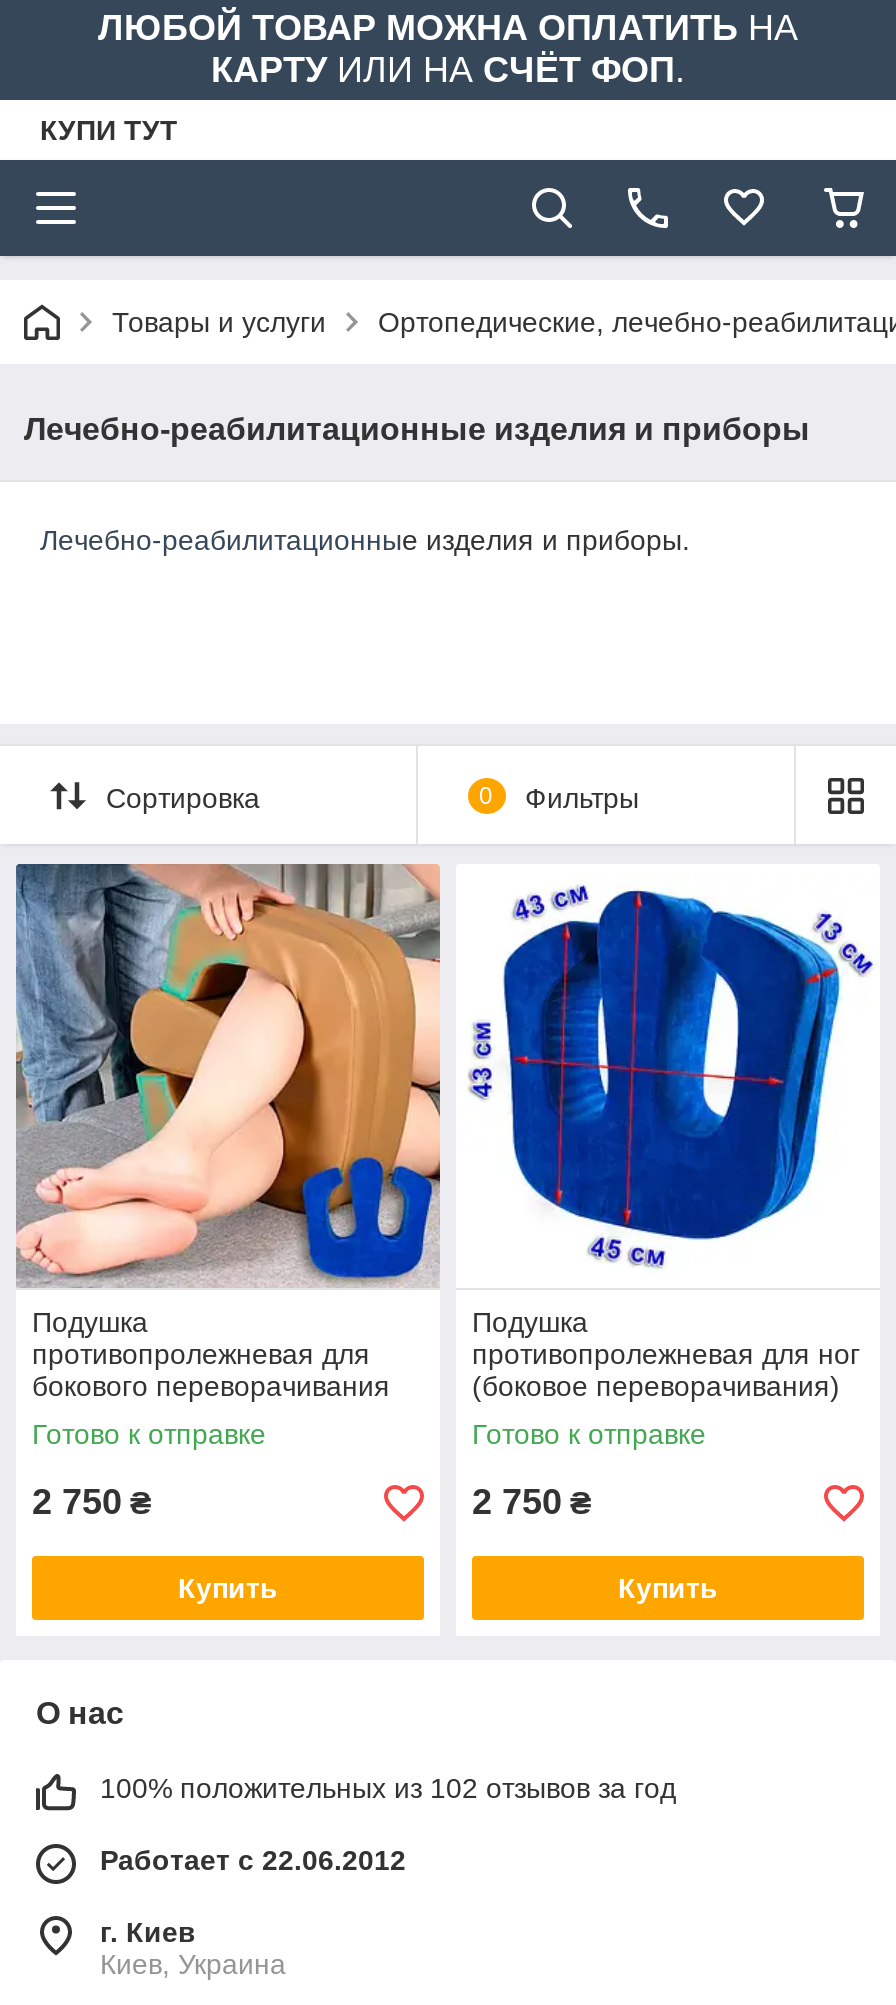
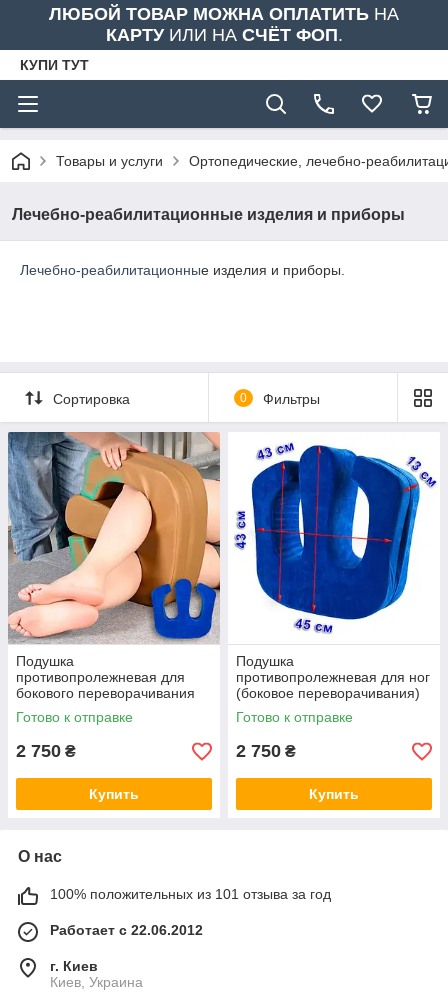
- 100% положительных из 102 отзывов за год
+ 100% положительных из 101 отзыва за год
